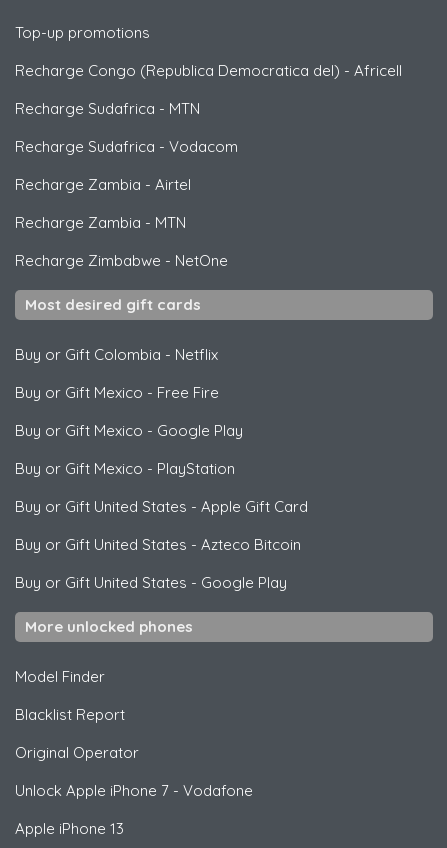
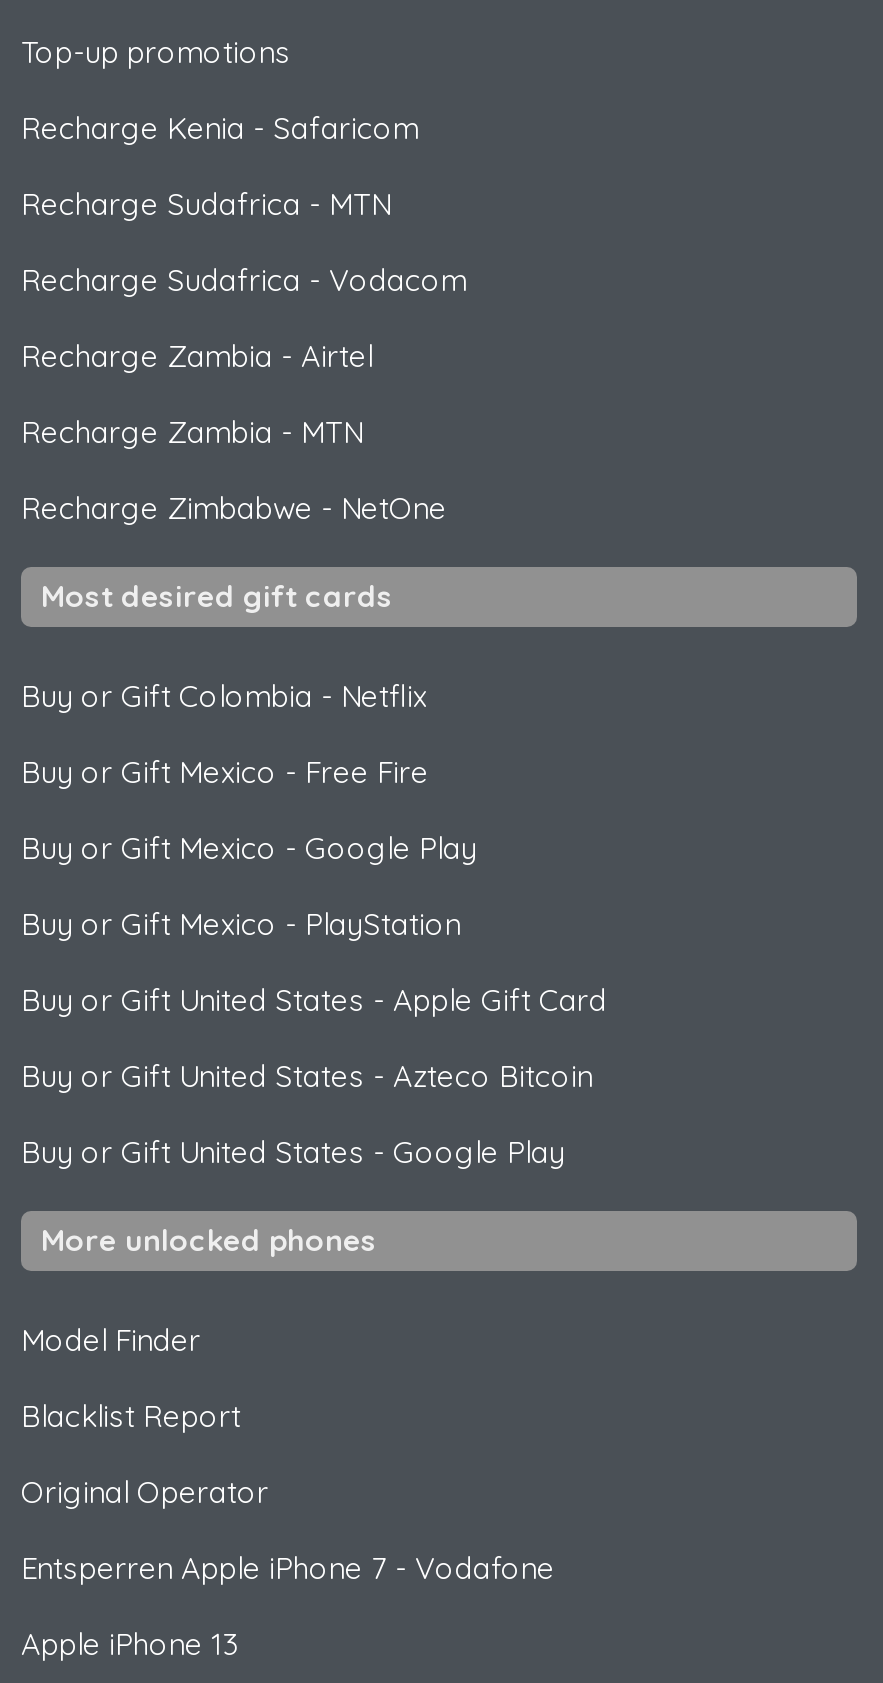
- Recharge Congo (Republica Democratica del) - Africell
+ Recharge Kenia - Safaricom

- Unlock Apple iPhone 7 - Vodafone
+ Entsperren Apple iPhone 7 - Vodafone
